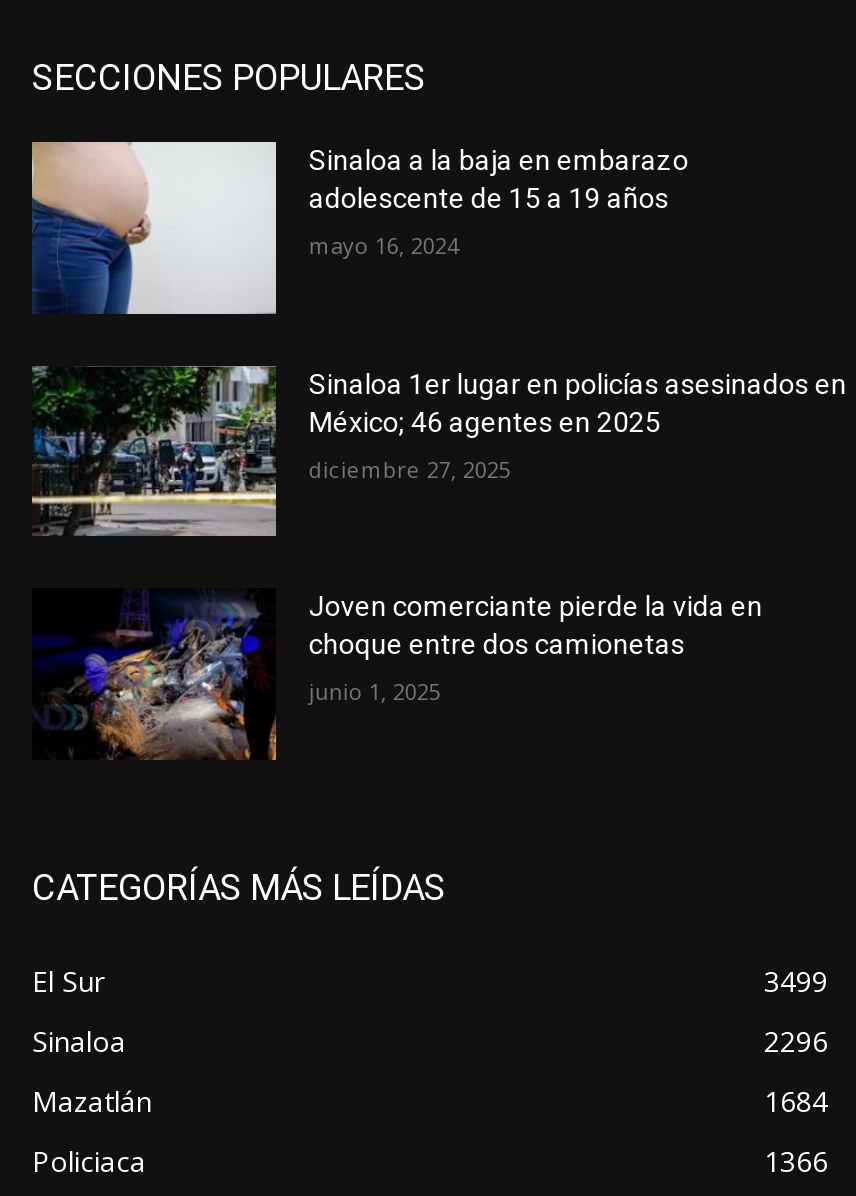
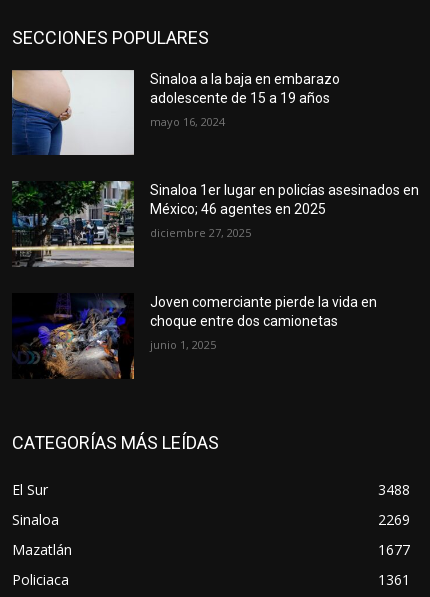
- 3499
+ 3488

- 2296
+ 2269

- 1684
+ 1677

- 1366
+ 1361
